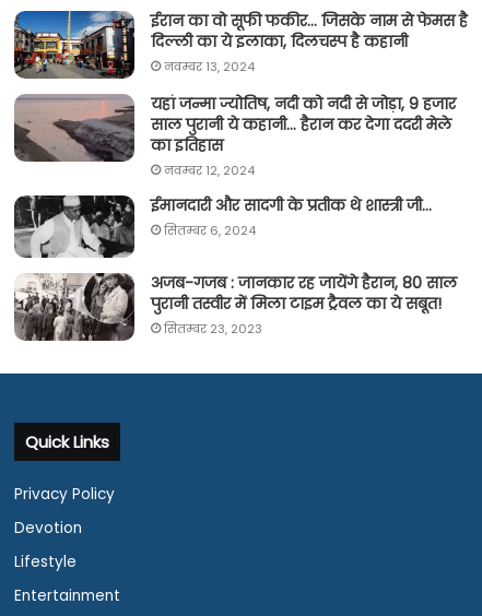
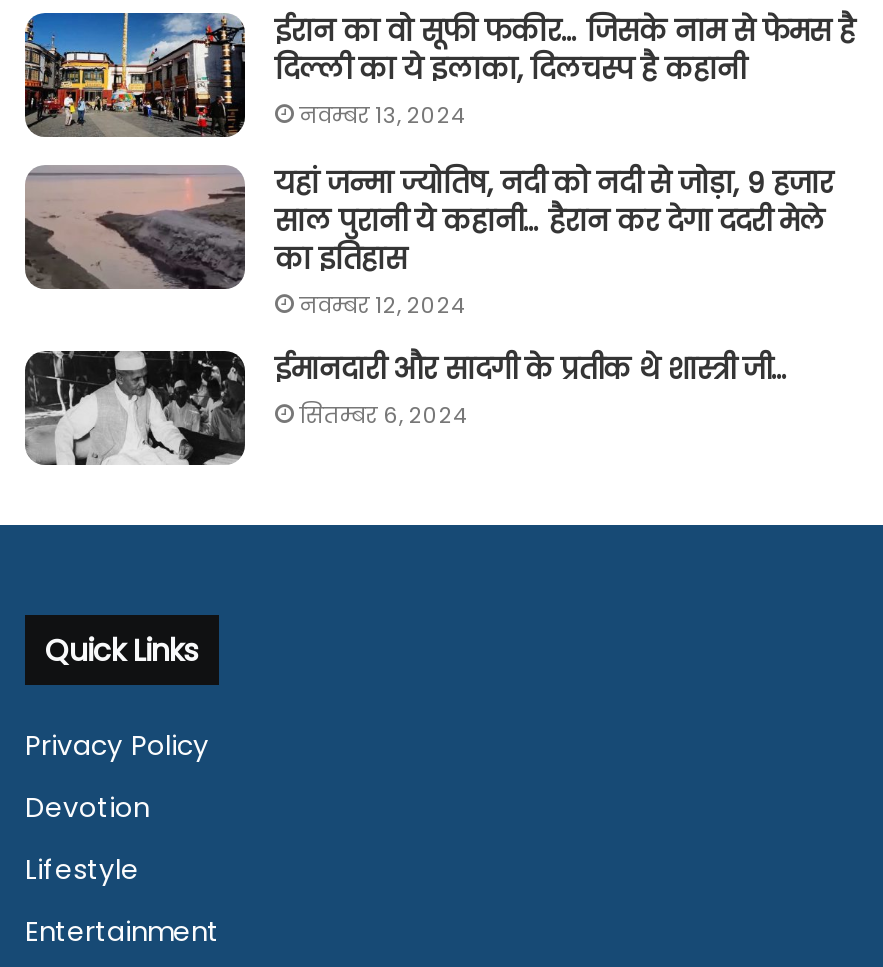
- [image]
- अजब-गजब : जानकार रह जायेंगे हैरान, 80 साल
- पुरानी तस्वीर में मिला टाइम ट्रैवल का ये सबूत!
- सितम्बर 23, 2023
